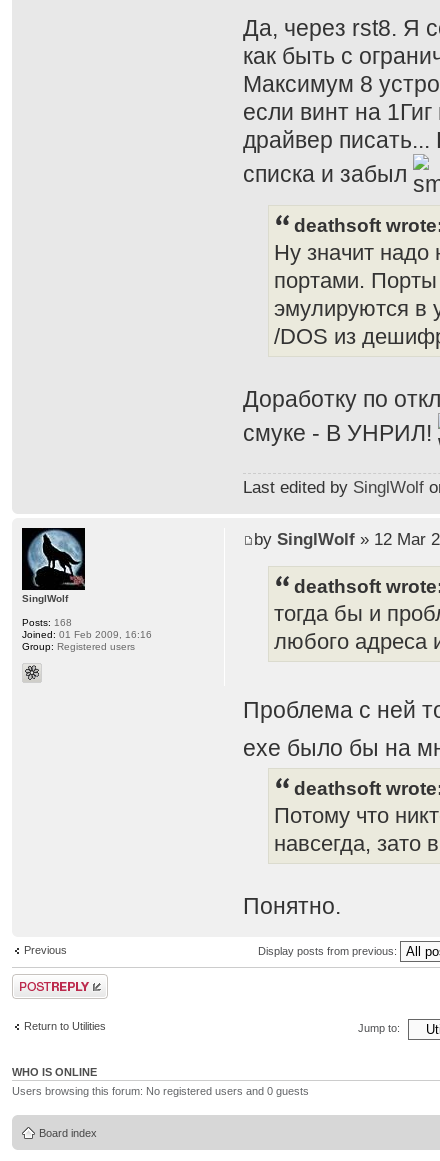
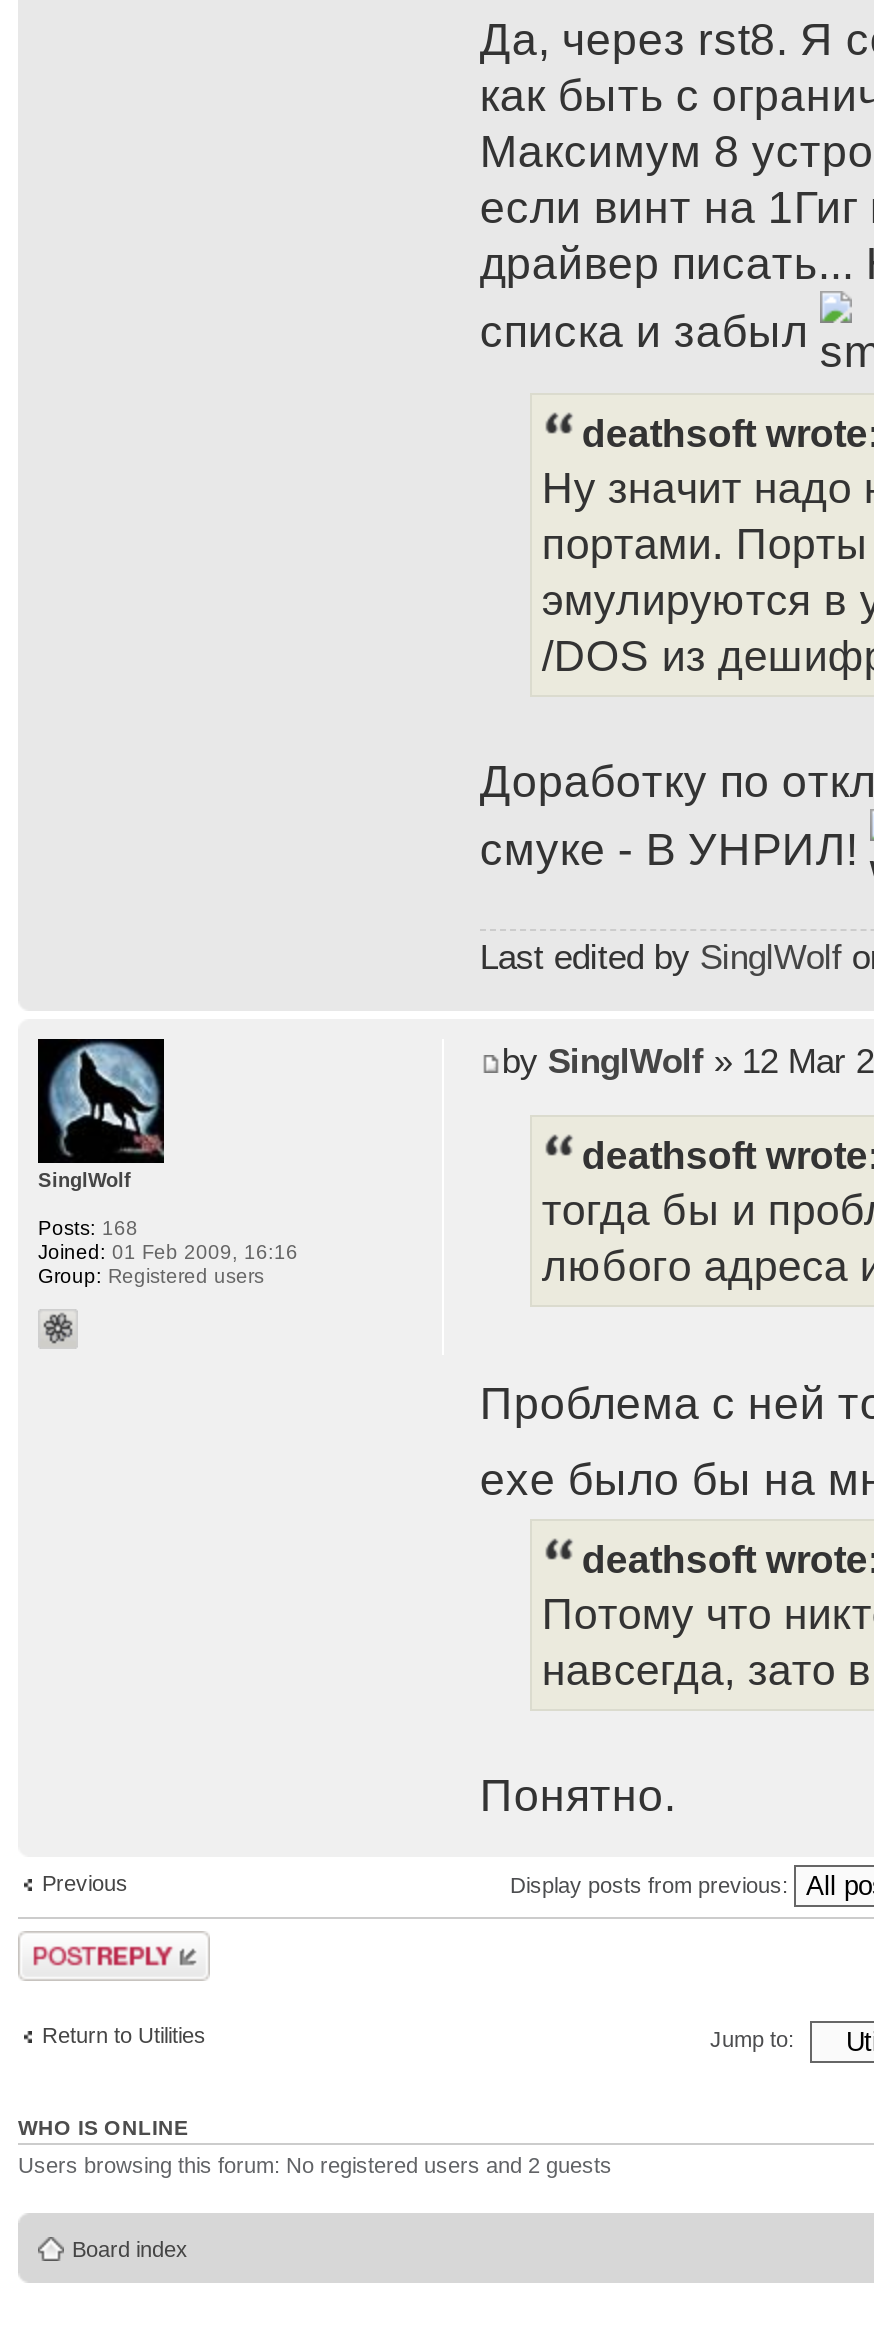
- Users browsing this forum: No registered users and 0 guests
+ Users browsing this forum: No registered users and 2 guests
